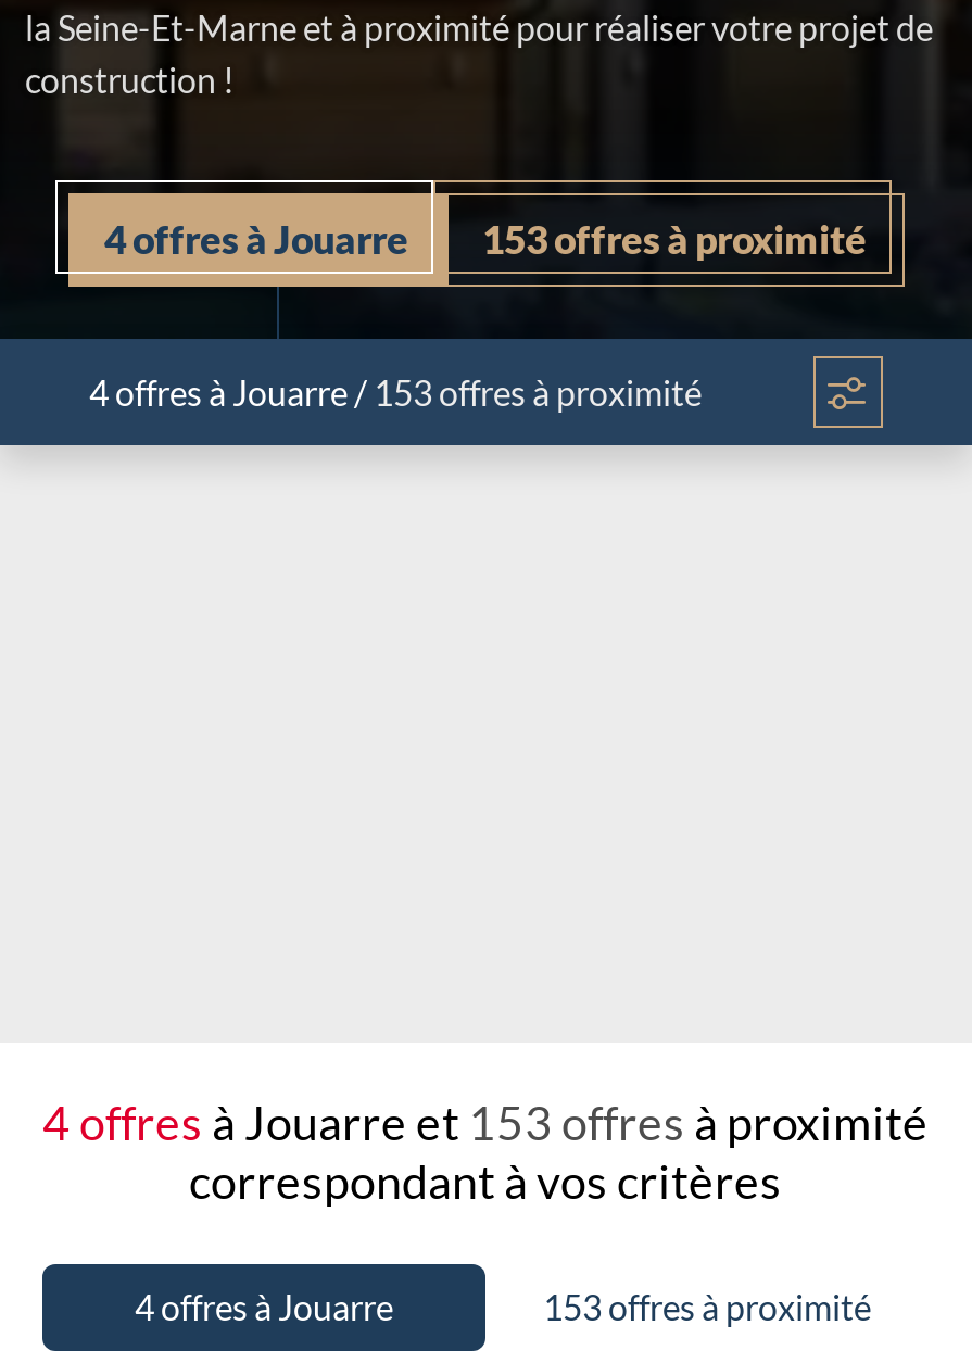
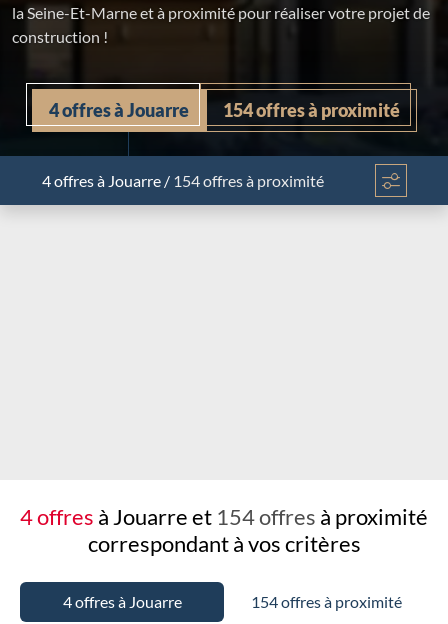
- 153 offres à proximité
+ 154 offres à proximité

- 4 offres à Jouarre / 153 offres à proximité
+ 4 offres à Jouarre / 154 offres à proximité

- 4 offres à Jouarre et 153 offres à proximité
+ 4 offres à Jouarre et 154 offres à proximité

- 153 offres à proximité
+ 154 offres à proximité
